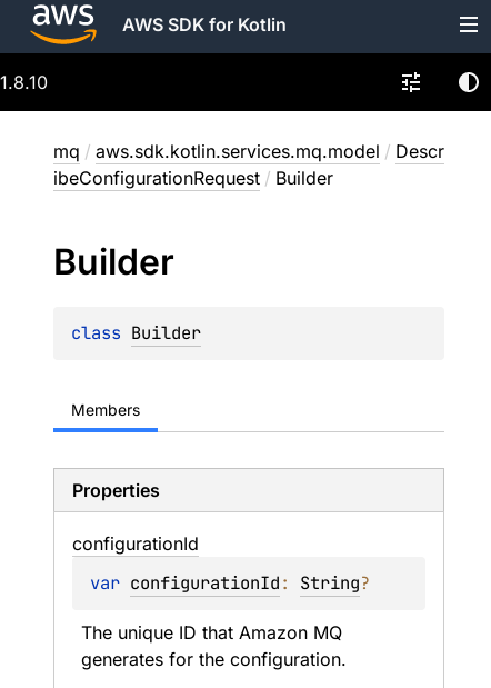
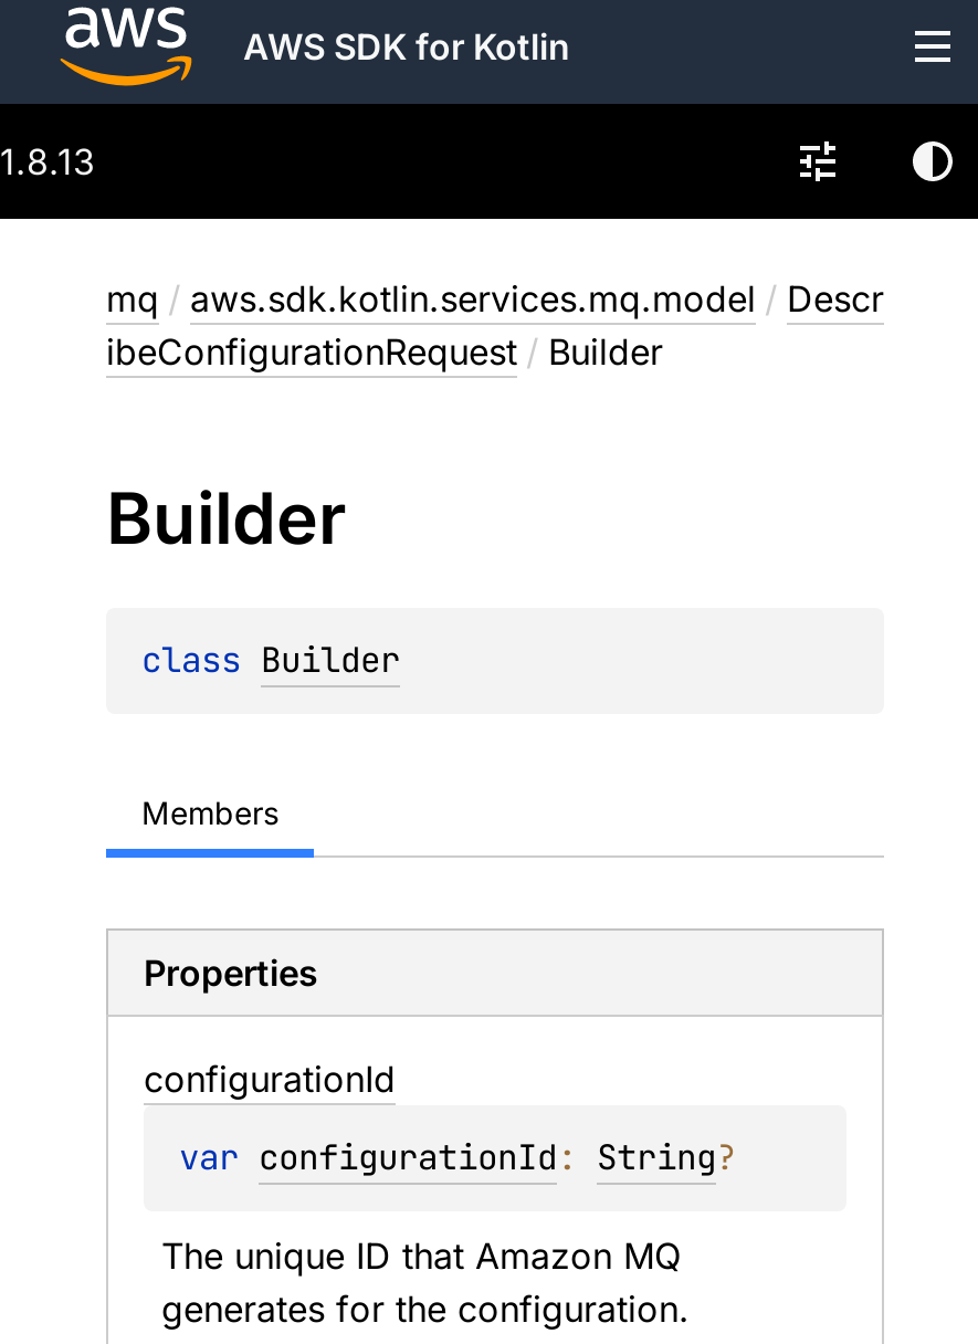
- 1.8.10
+ 1.8.13
